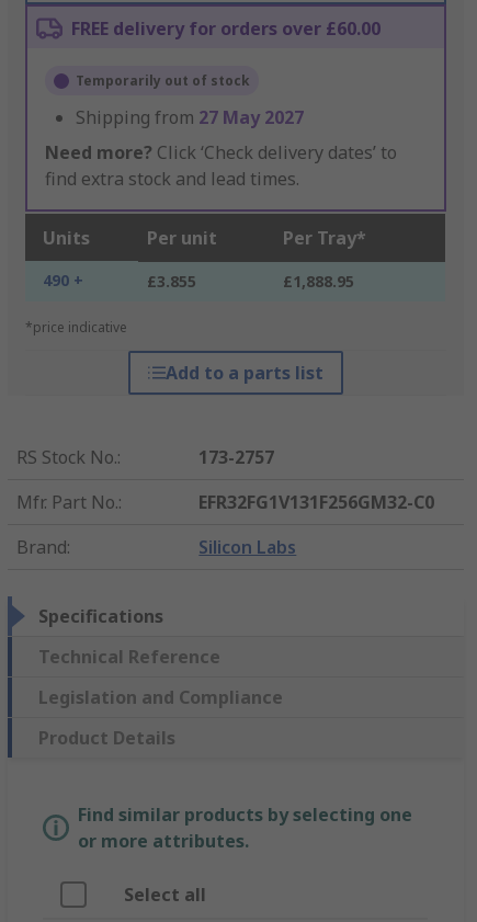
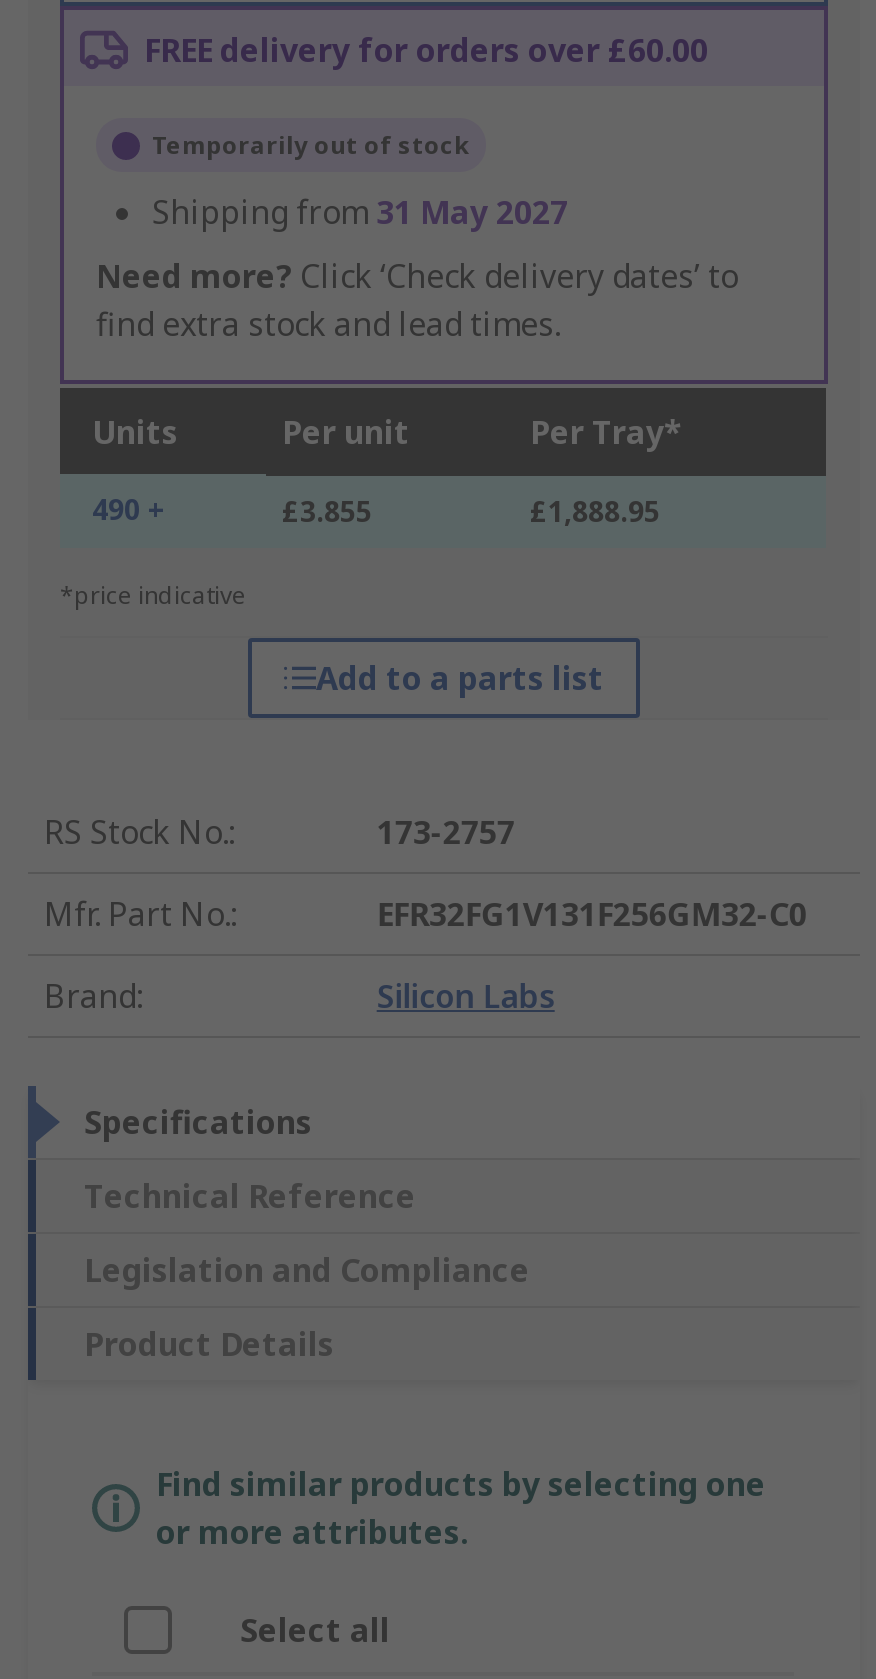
- Shipping from 27 May 2027
+ Shipping from 31 May 2027
